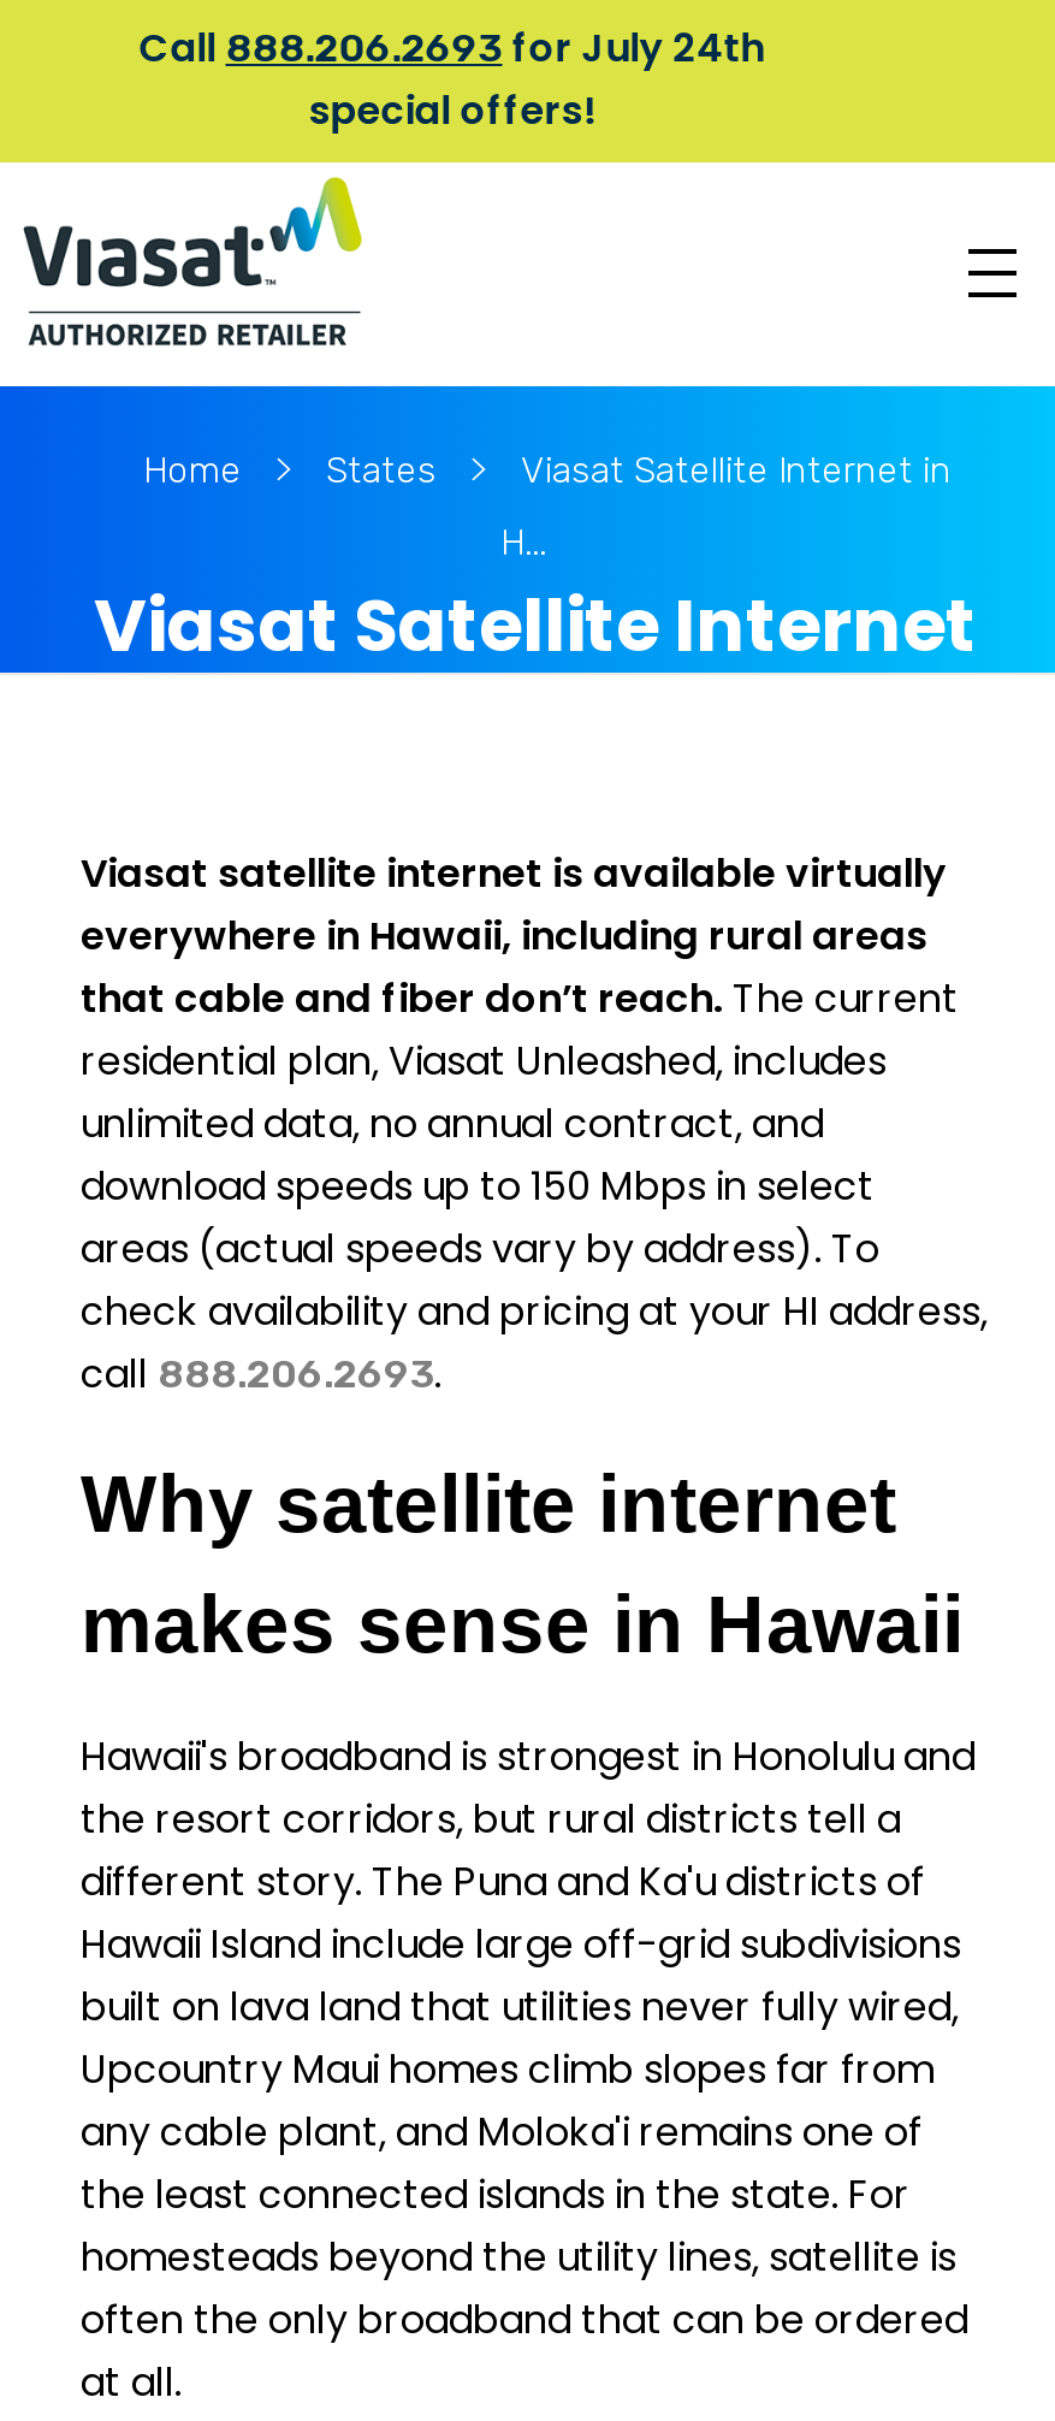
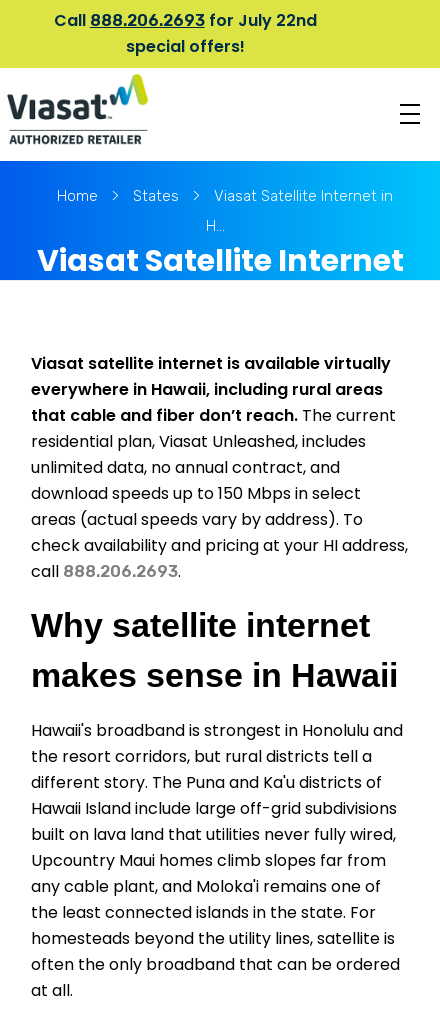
- Call 888.206.2693 for July 24th
+ Call 888.206.2693 for July 22nd
